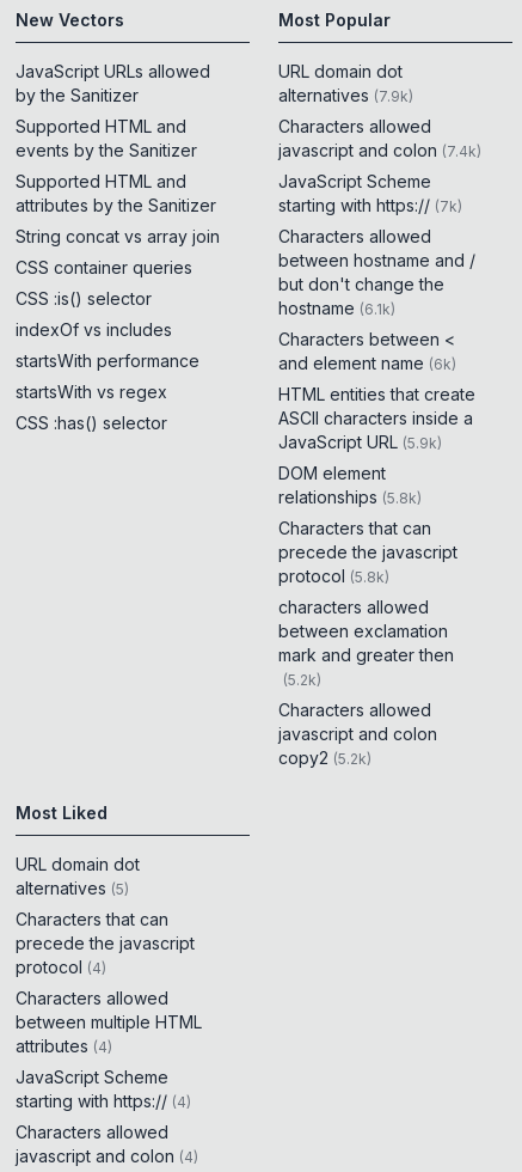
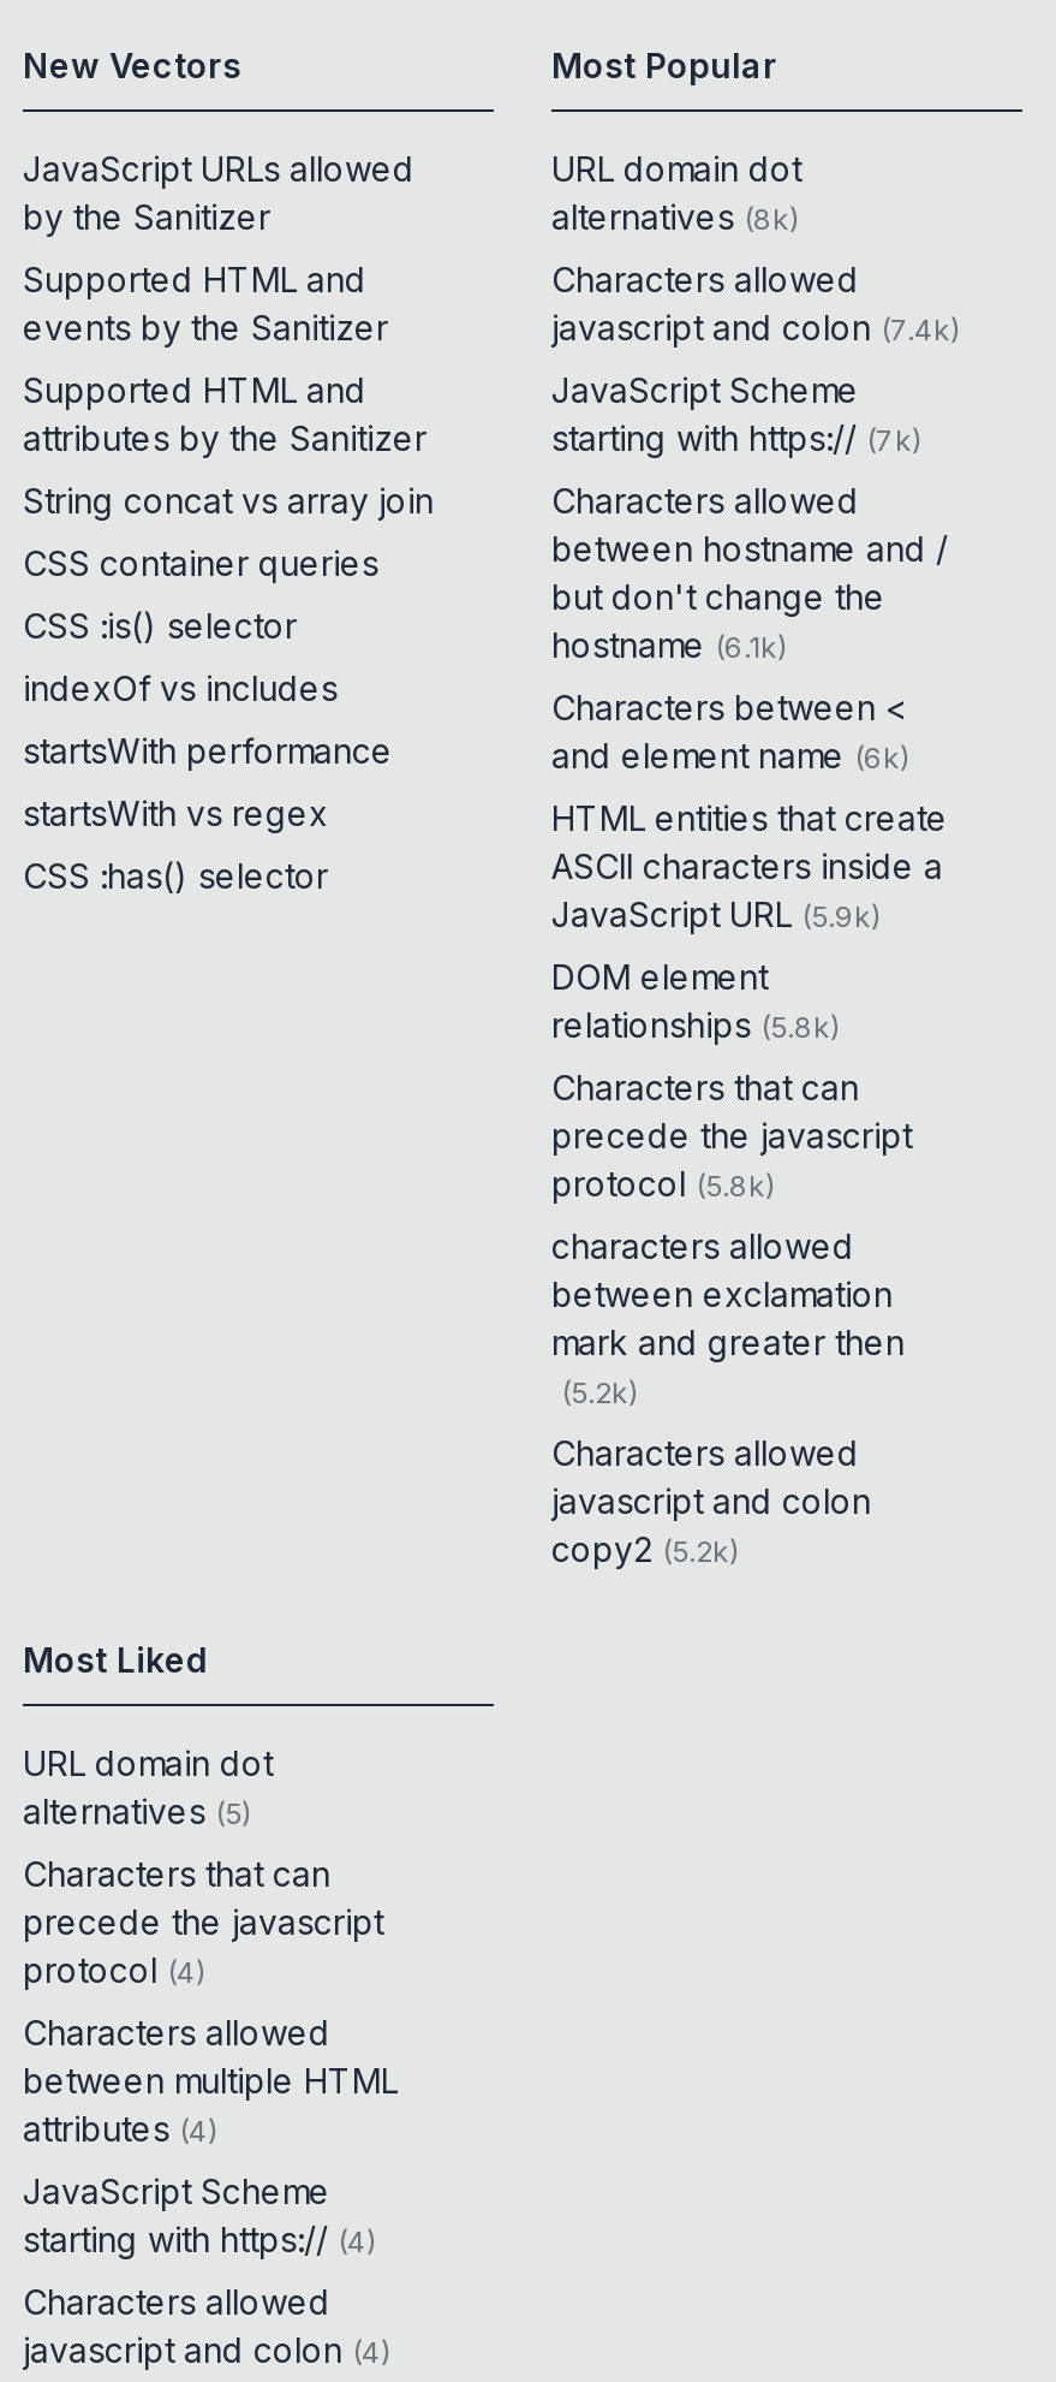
- alternatives (7.9k)
+ alternatives (8k)
